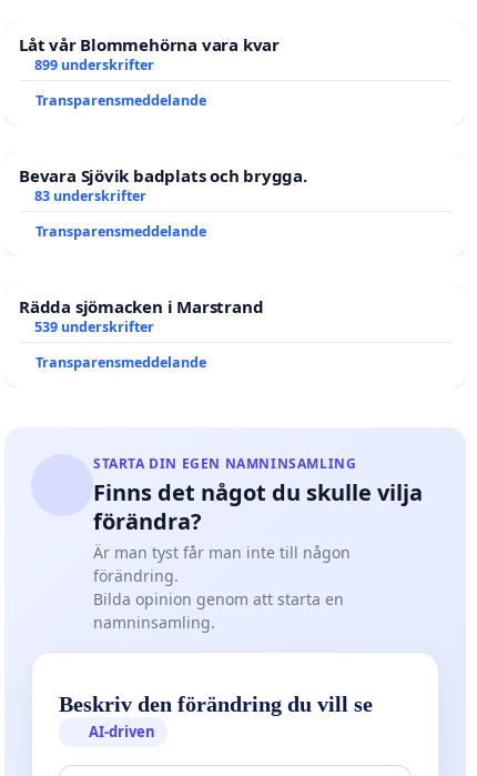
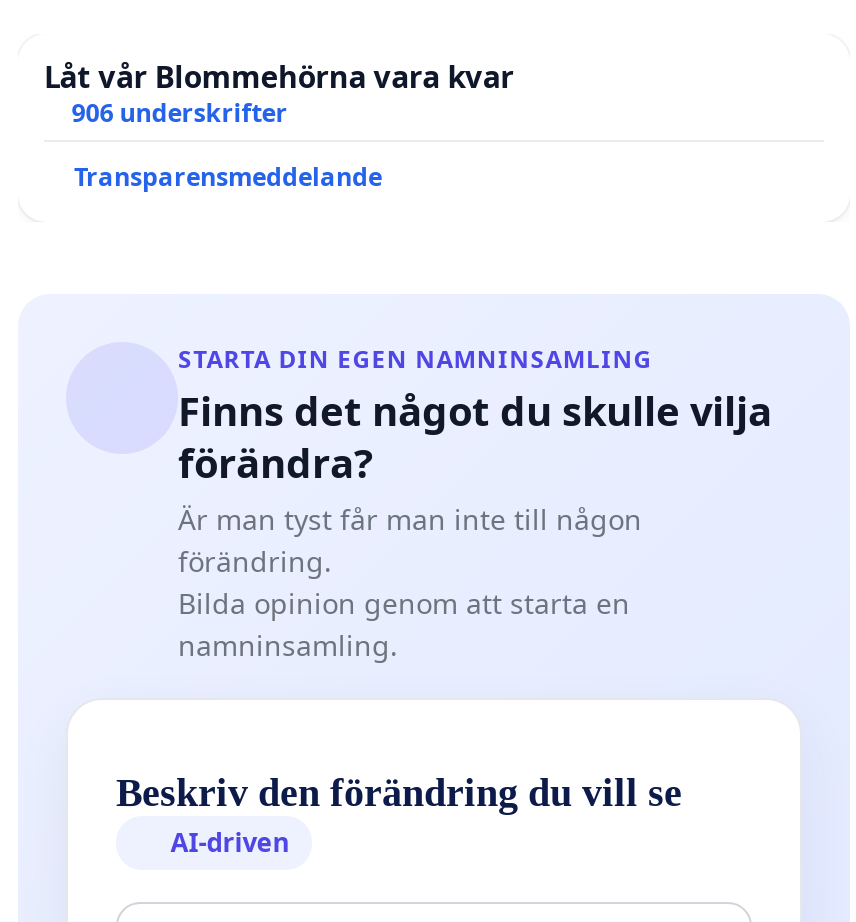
- 899 underskrifter
- Transparensmeddelande
- Bevara Sjövik badplats och brygga.
- 83 underskrifter
- Transparensmeddelande
- Rädda sjömacken i Marstrand
- 539 underskrifter
+ 906 underskrifter
